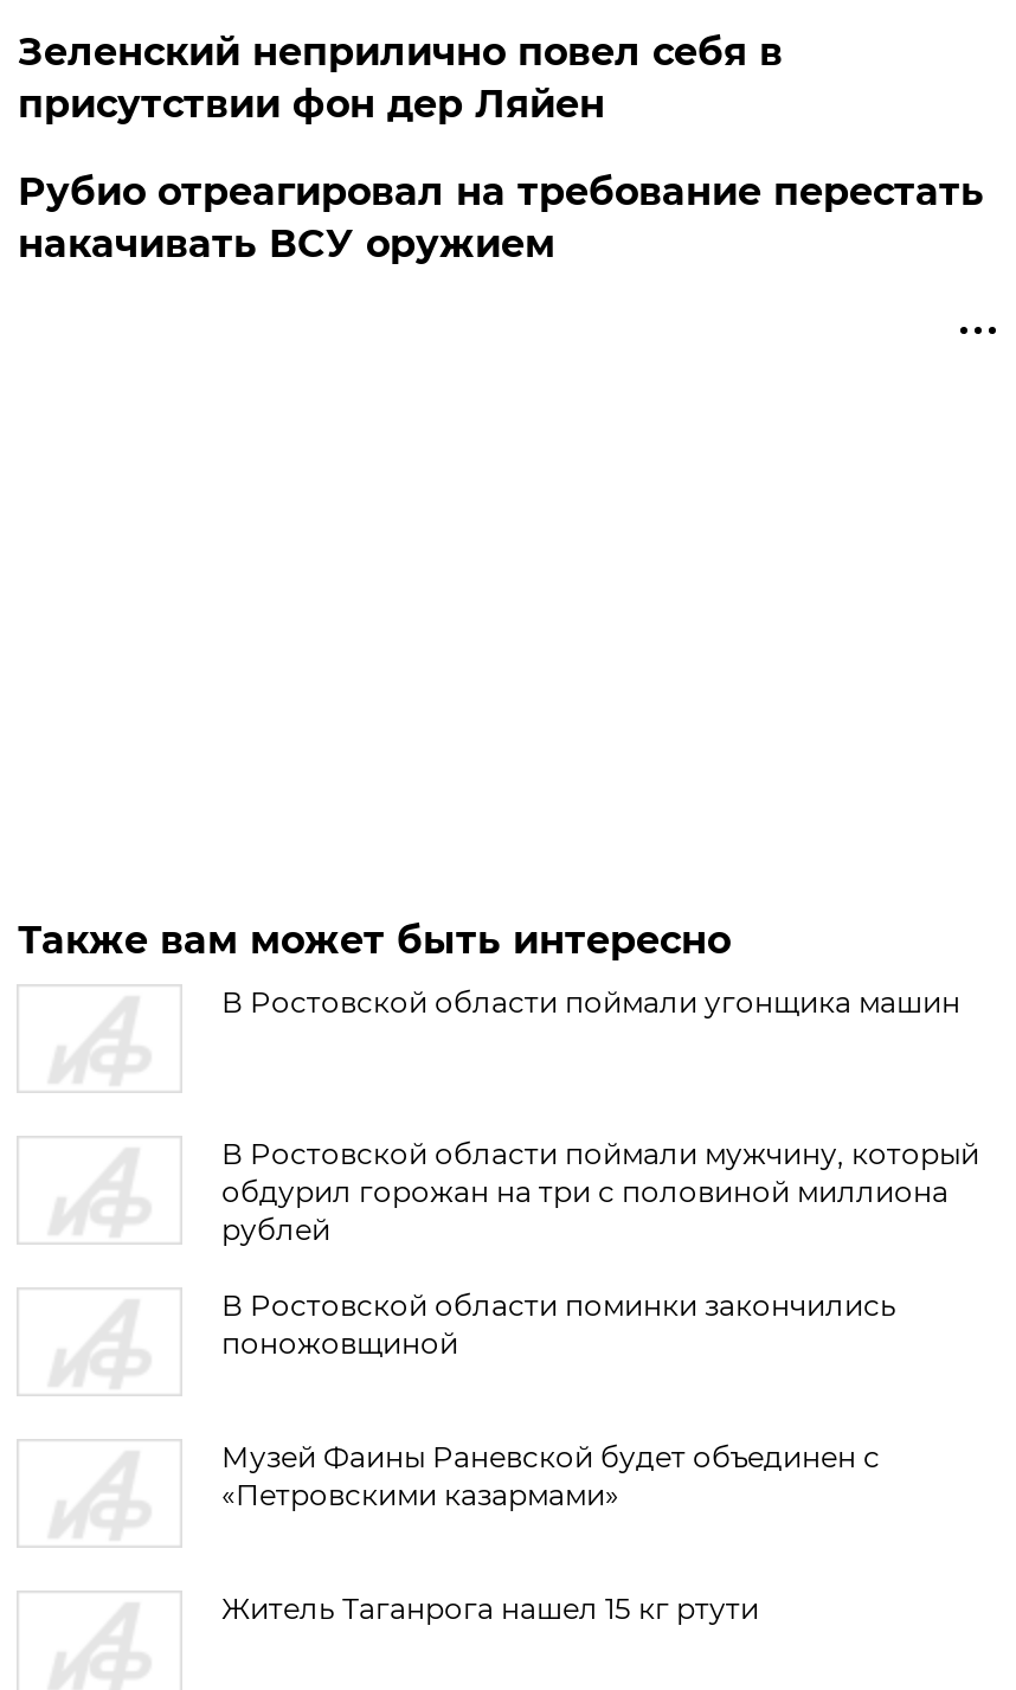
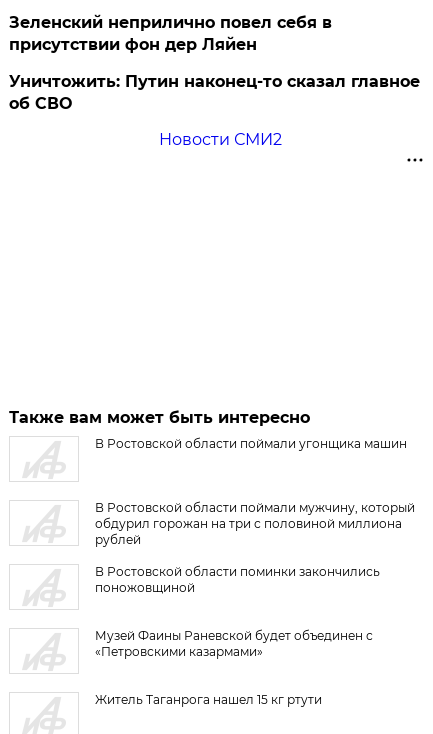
- Рубио отреагировал на требование перестать
- накачивать ВСУ оружием
+ Уничтожить: Путин наконец-то сказал главное
+ об СВО
+ Новости СМИ2
